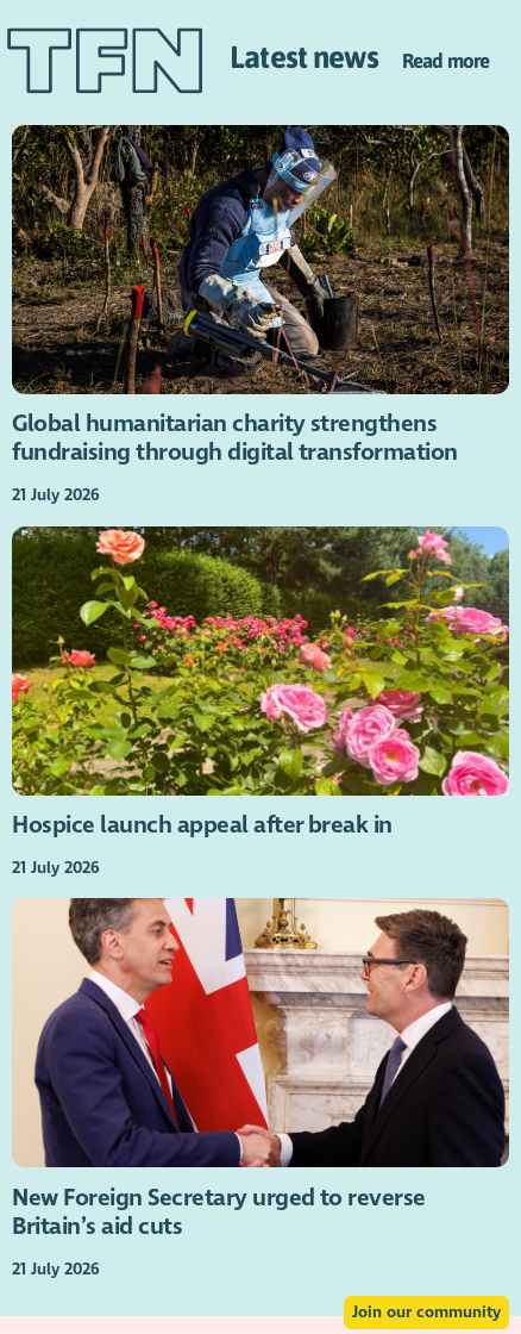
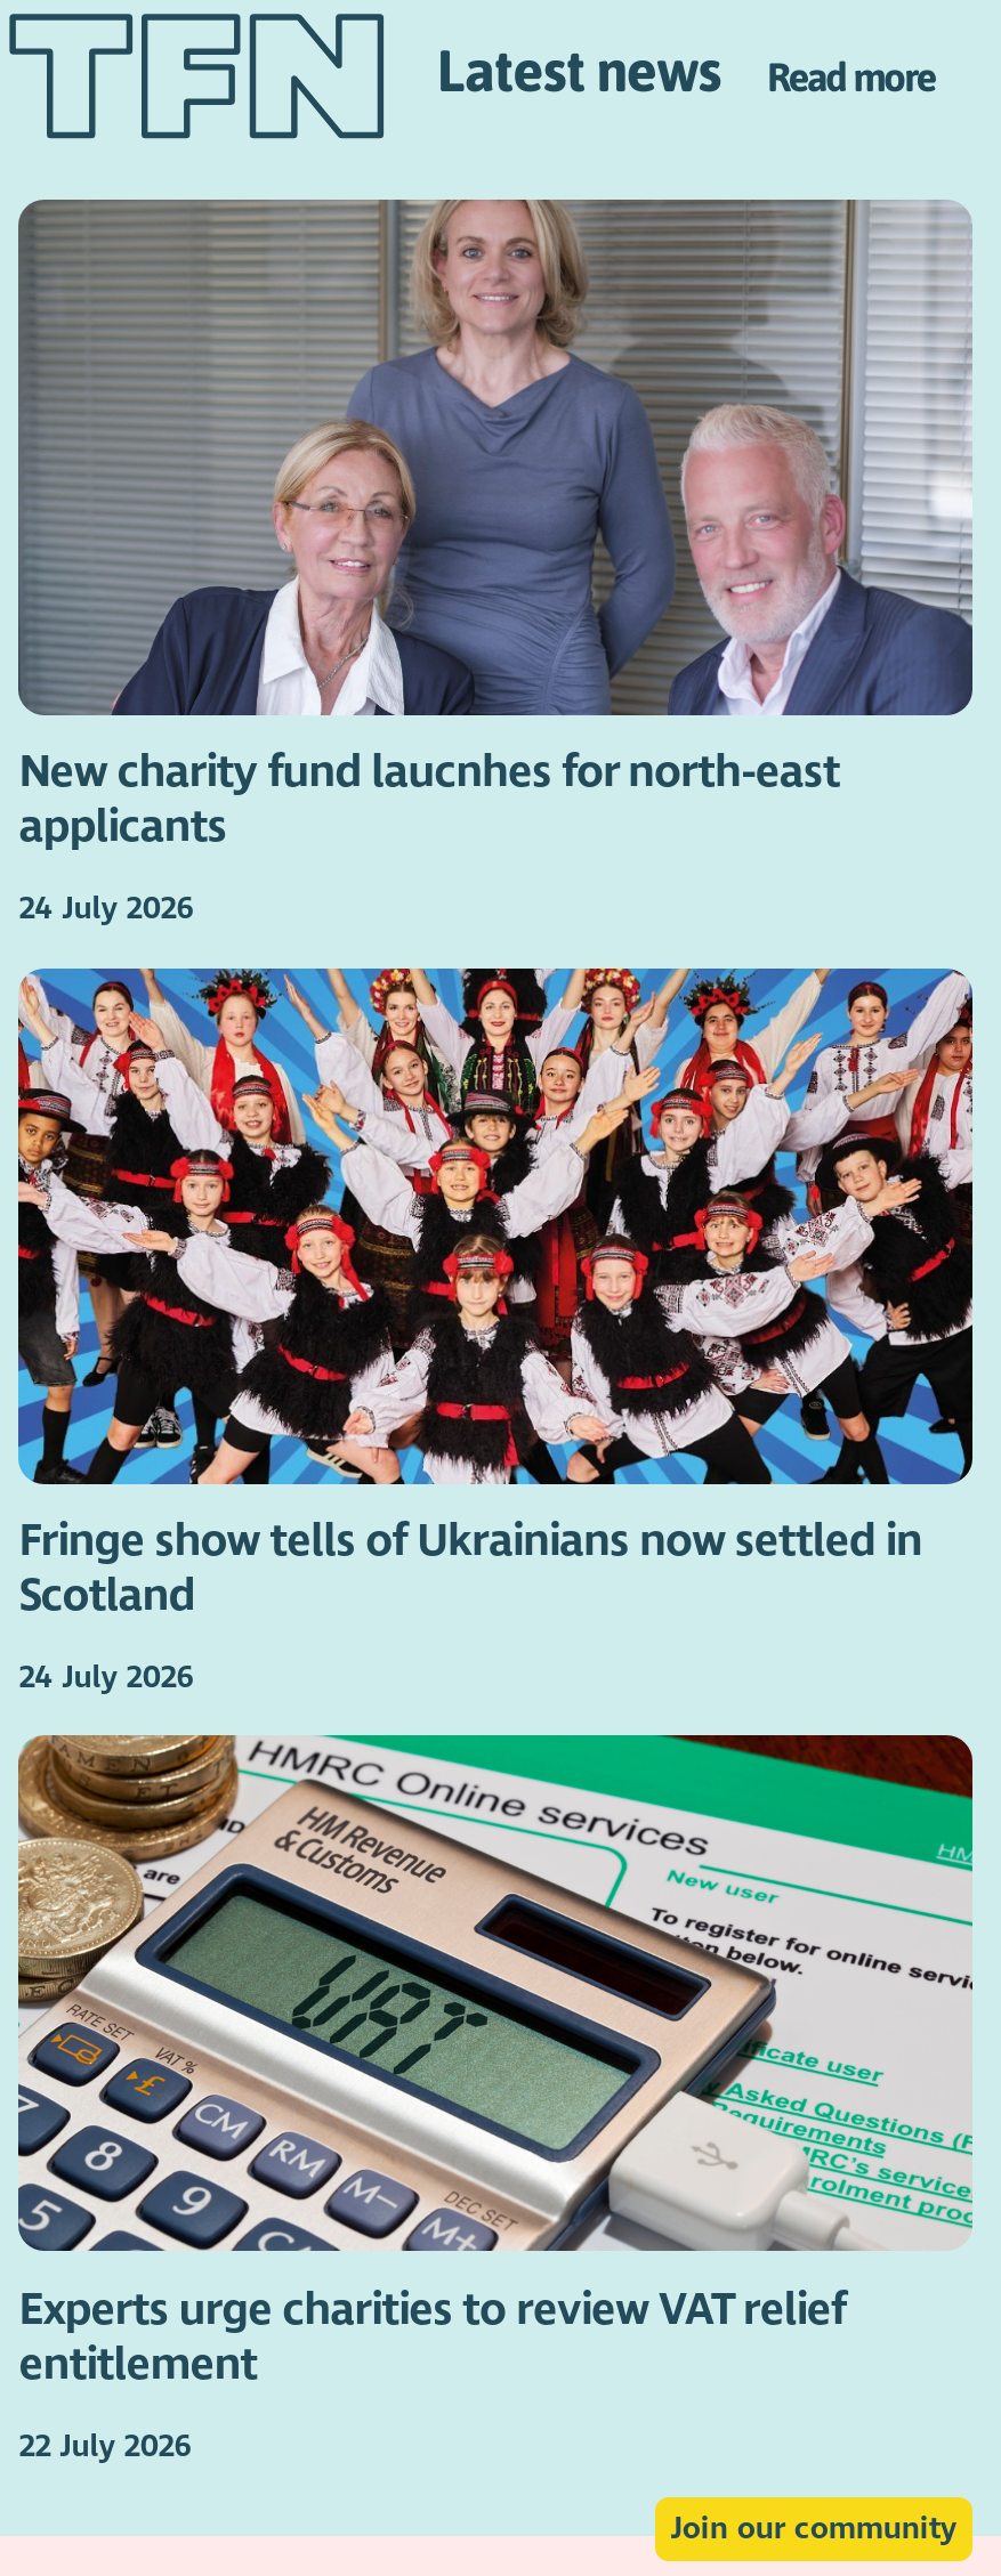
- [image]
- Global humanitarian charity strengthens
- fundraising through digital transformation
+ [image]
+ New charity fund laucnhes for north-east
+ applicants

- 21 July 2026
+ 24 July 2026

- [image]
- Hospice launch appeal after break in
+ [image]
+ Fringe show tells of Ukrainians now settled in
+ Scotland

- 21 July 2026
+ 24 July 2026

- [image]
- New Foreign Secretary urged to reverse
- Britain’s aid cuts
+ [image]
+ Experts urge charities to review VAT relief
+ entitlement

- 21 July 2026
+ 22 July 2026
